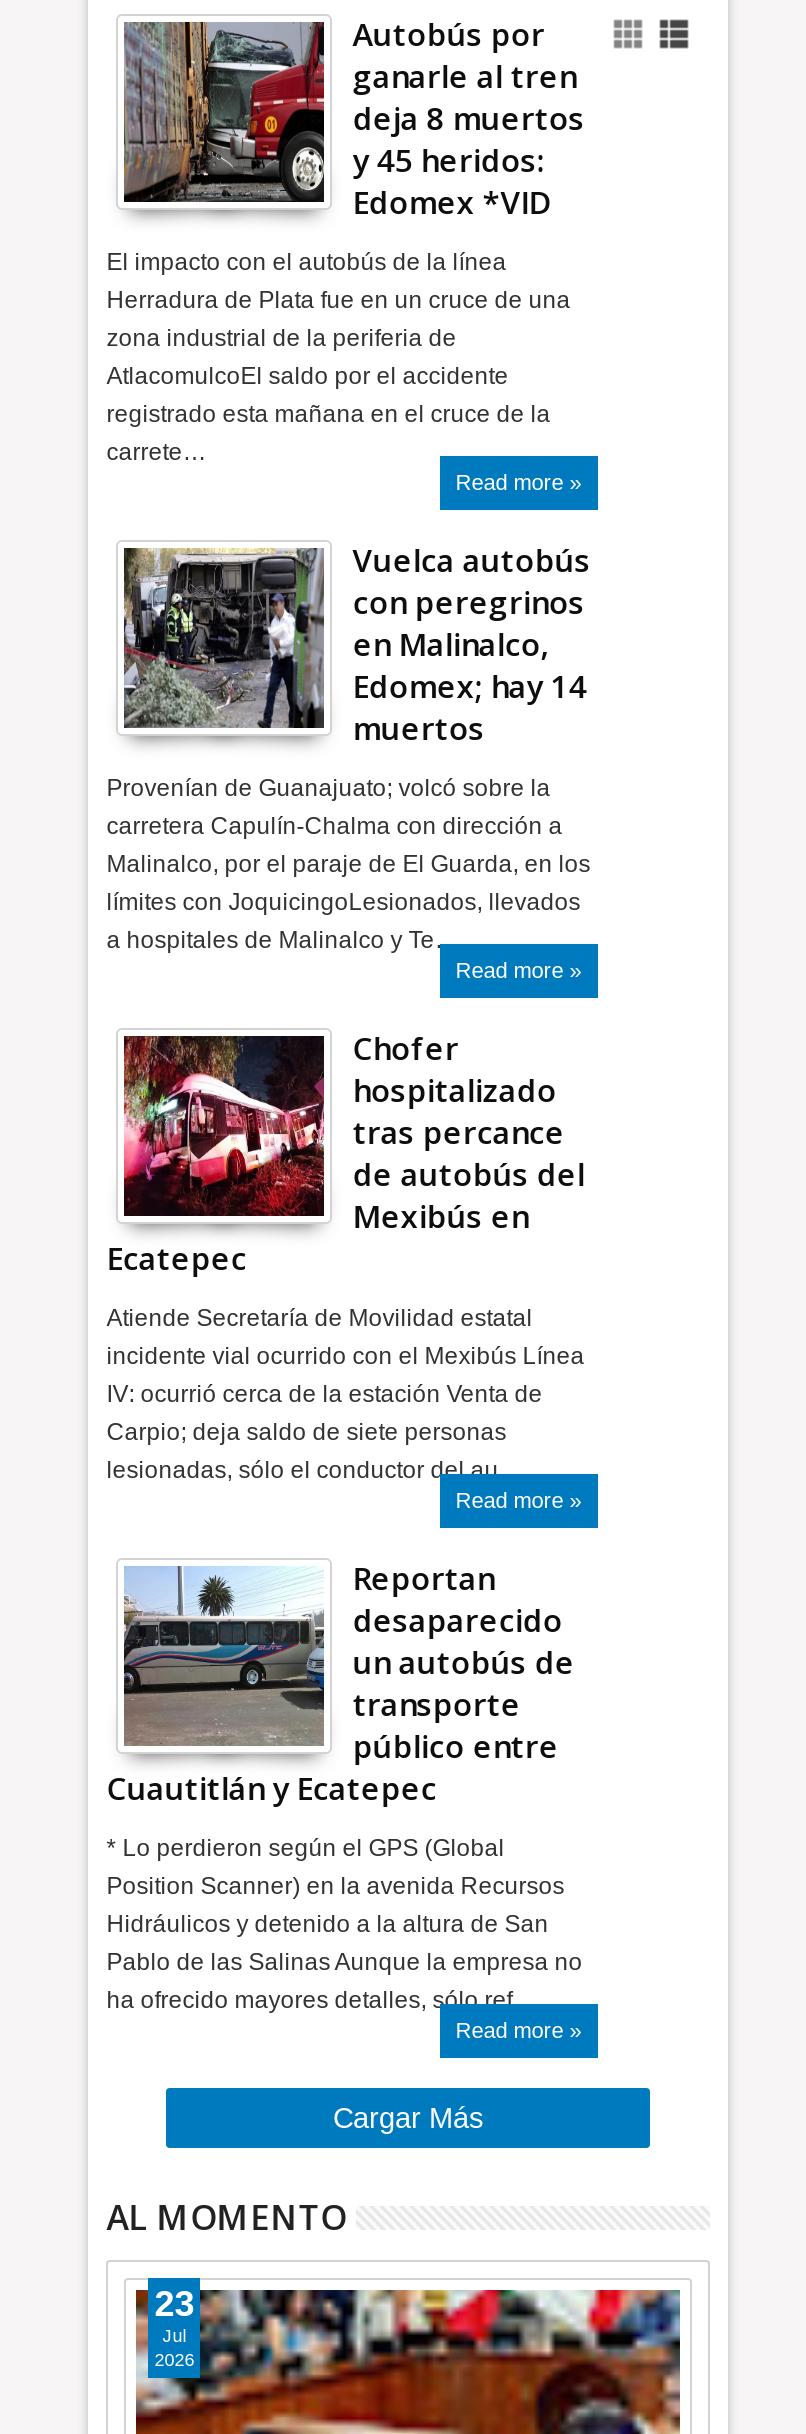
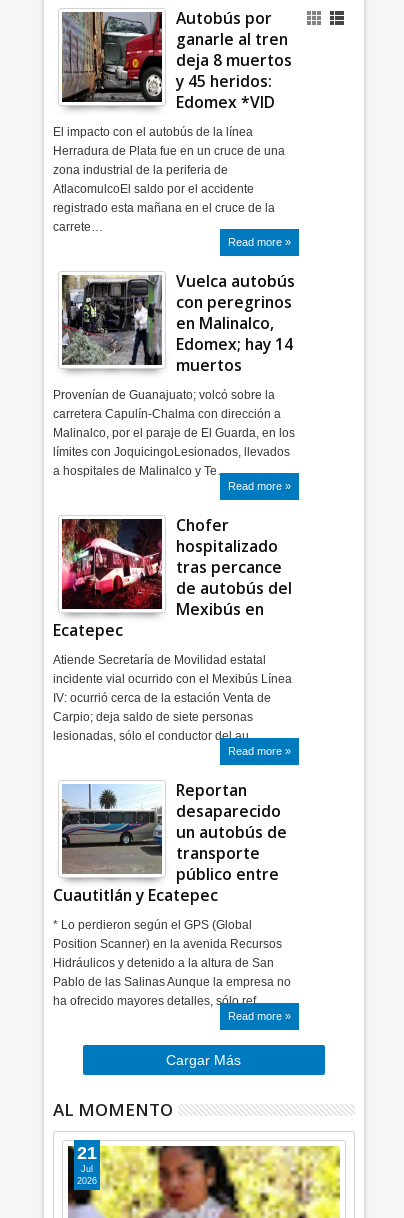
- 23
+ 21
